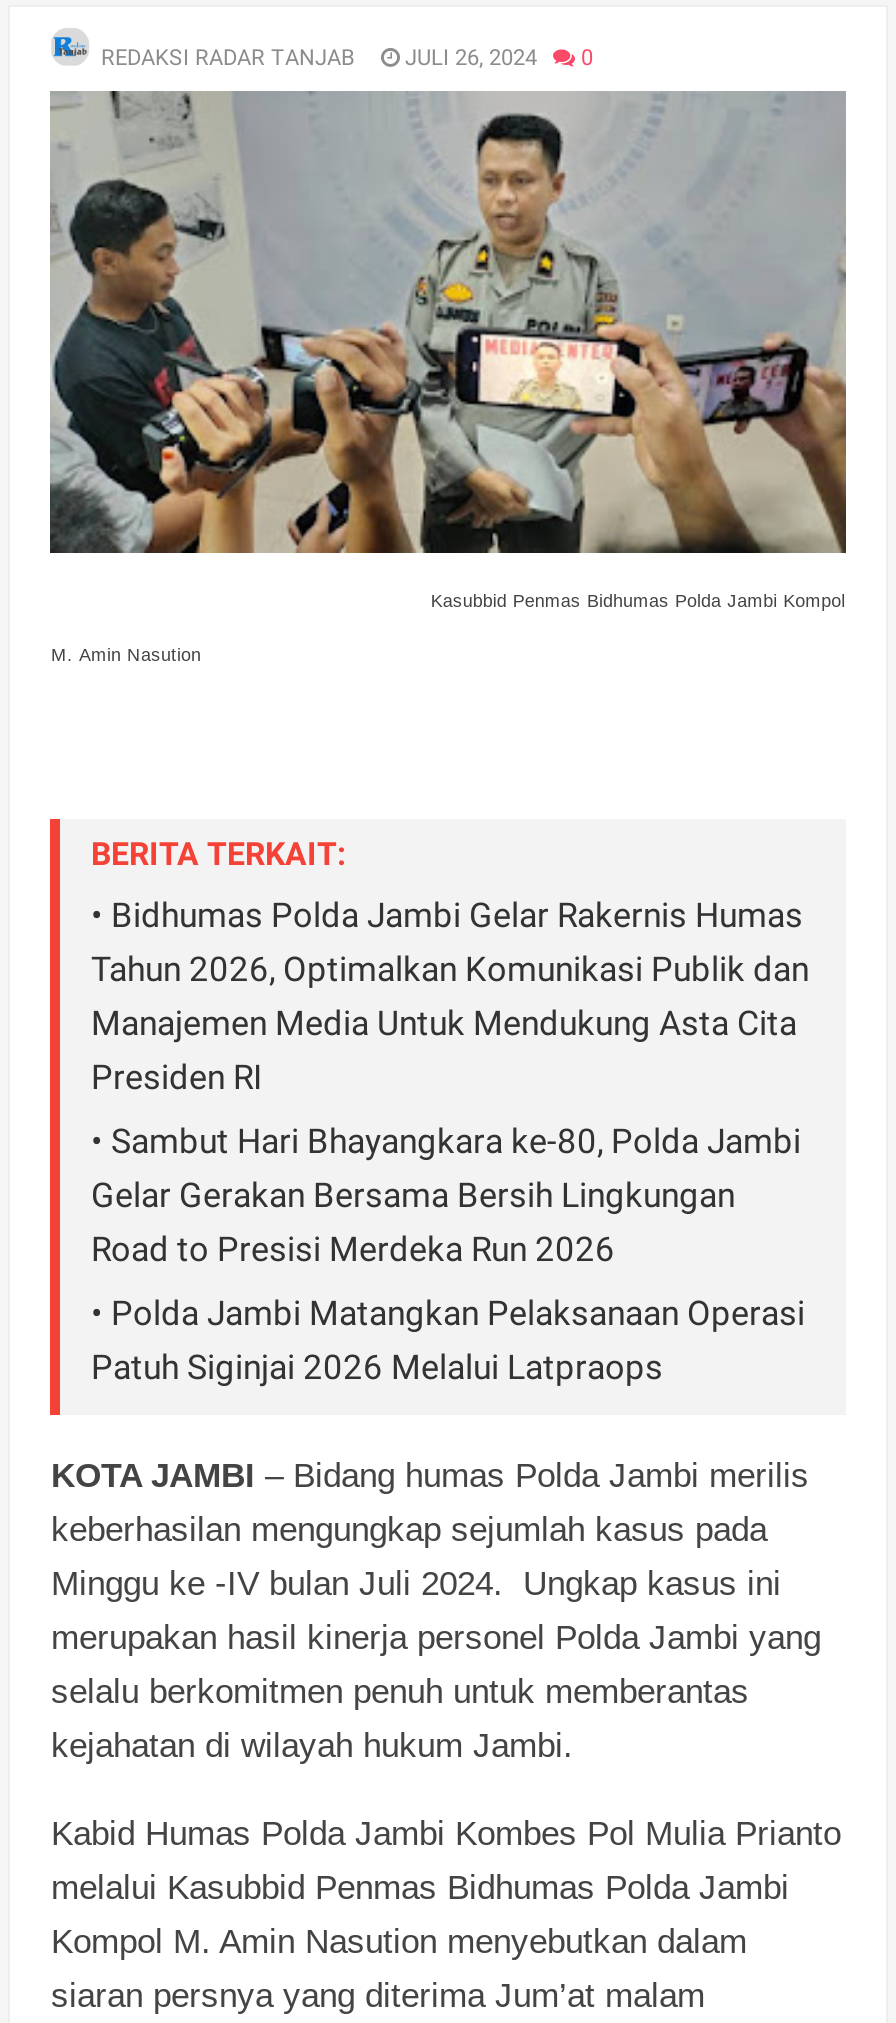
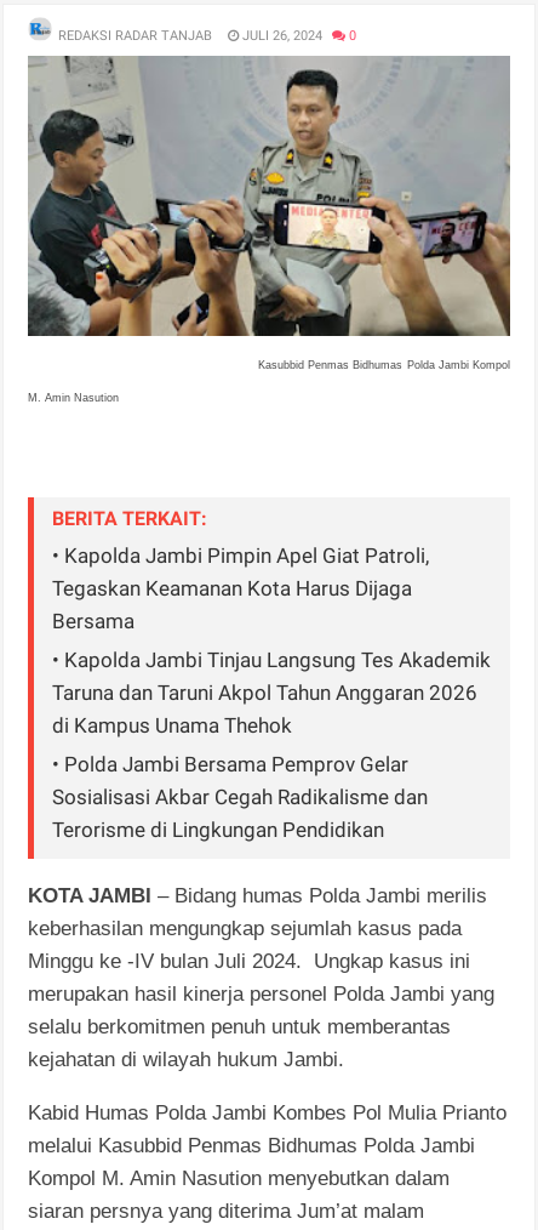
- • Bidhumas Polda Jambi Gelar Rakernis Humas
- Tahun 2026, Optimalkan Komunikasi Publik dan
- Manajemen Media Untuk Mendukung Asta Cita
- Presiden RI
+ • Kapolda Jambi Pimpin Apel Giat Patroli,
+ Tegaskan Keamanan Kota Harus Dijaga
+ Bersama

- • Sambut Hari Bhayangkara ke-80, Polda Jambi
- Gelar Gerakan Bersama Bersih Lingkungan
- Road to Presisi Merdeka Run 2026
+ • Kapolda Jambi Tinjau Langsung Tes Akademik
+ Taruna dan Taruni Akpol Tahun Anggaran 2026
+ di Kampus Unama Thehok

- • Polda Jambi Matangkan Pelaksanaan Operasi
- Patuh Siginjai 2026 Melalui Latpraops
+ • Polda Jambi Bersama Pemprov Gelar
+ Sosialisasi Akbar Cegah Radikalisme dan
+ Terorisme di Lingkungan Pendidikan
